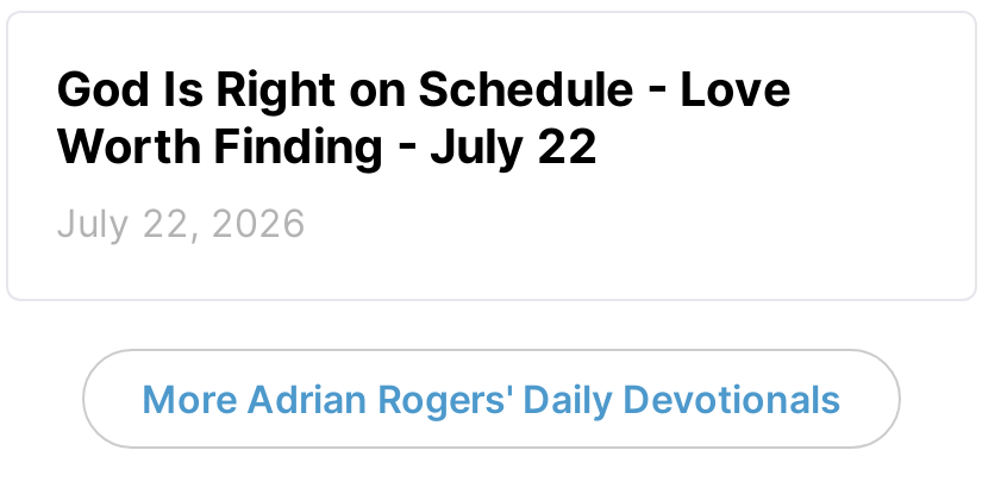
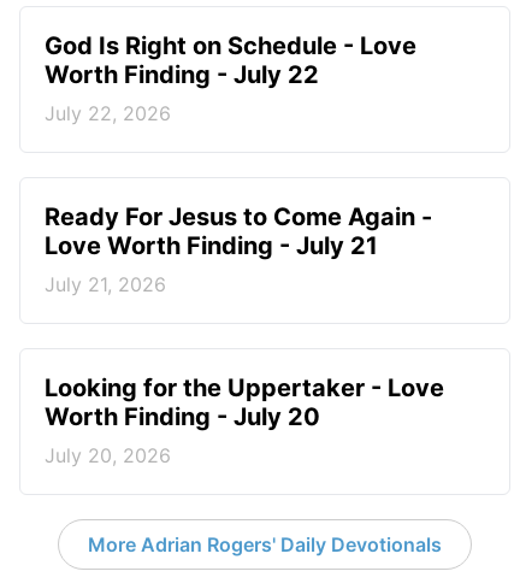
+ Ready For Jesus to Come Again -
+ Love Worth Finding - July 21
+ July 21, 2026

+ Looking for the Uppertaker - Love
+ Worth Finding - July 20
+ July 20, 2026
